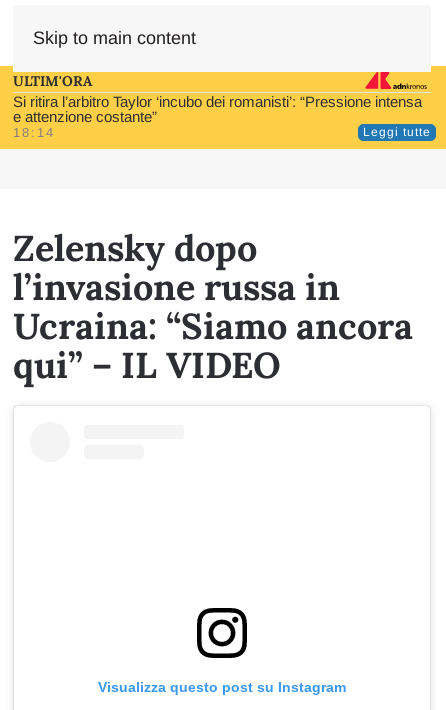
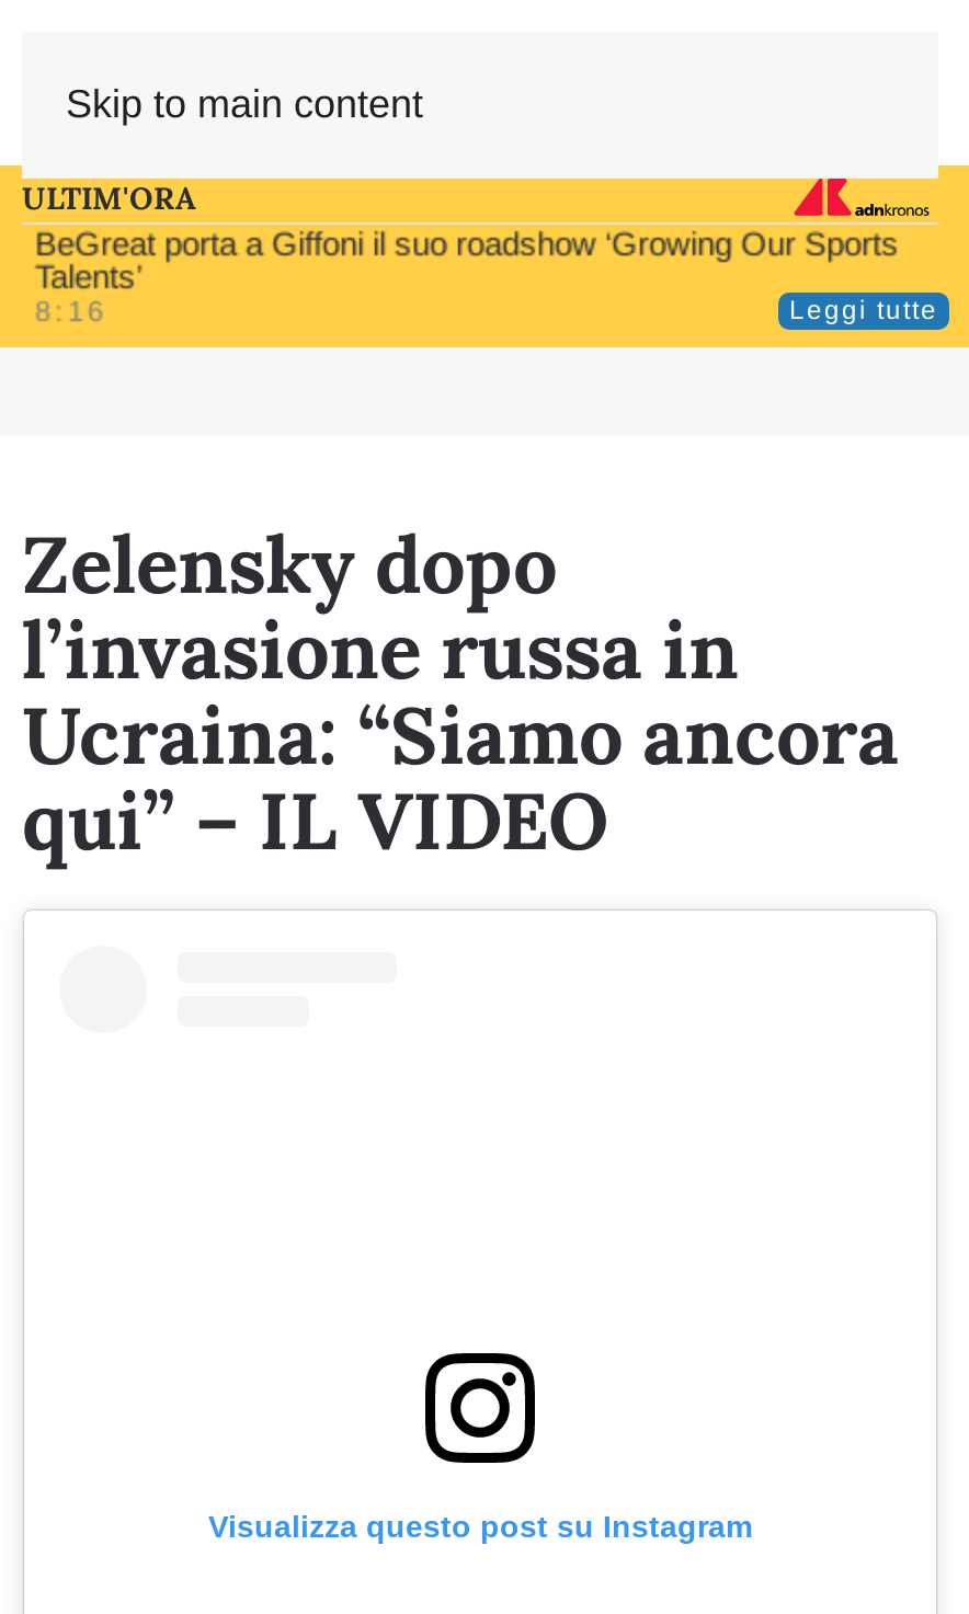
- Si ritira l’arbitro Taylor ‘incubo dei romanisti’: “Pressione intensa
- e attenzione costante”
- 18:14
+ BeGreat porta a Giffoni il suo roadshow ‘Growing Our Sports
+ Talents’
+ 8:16
